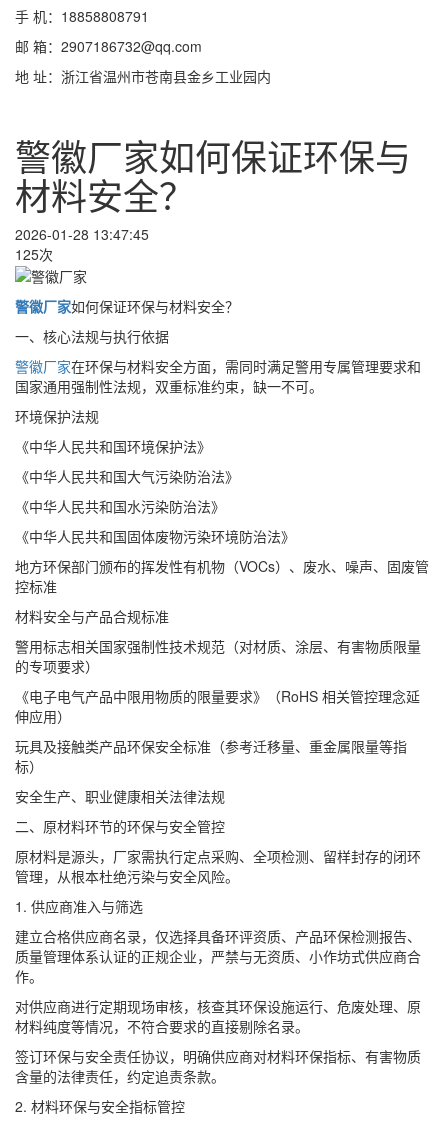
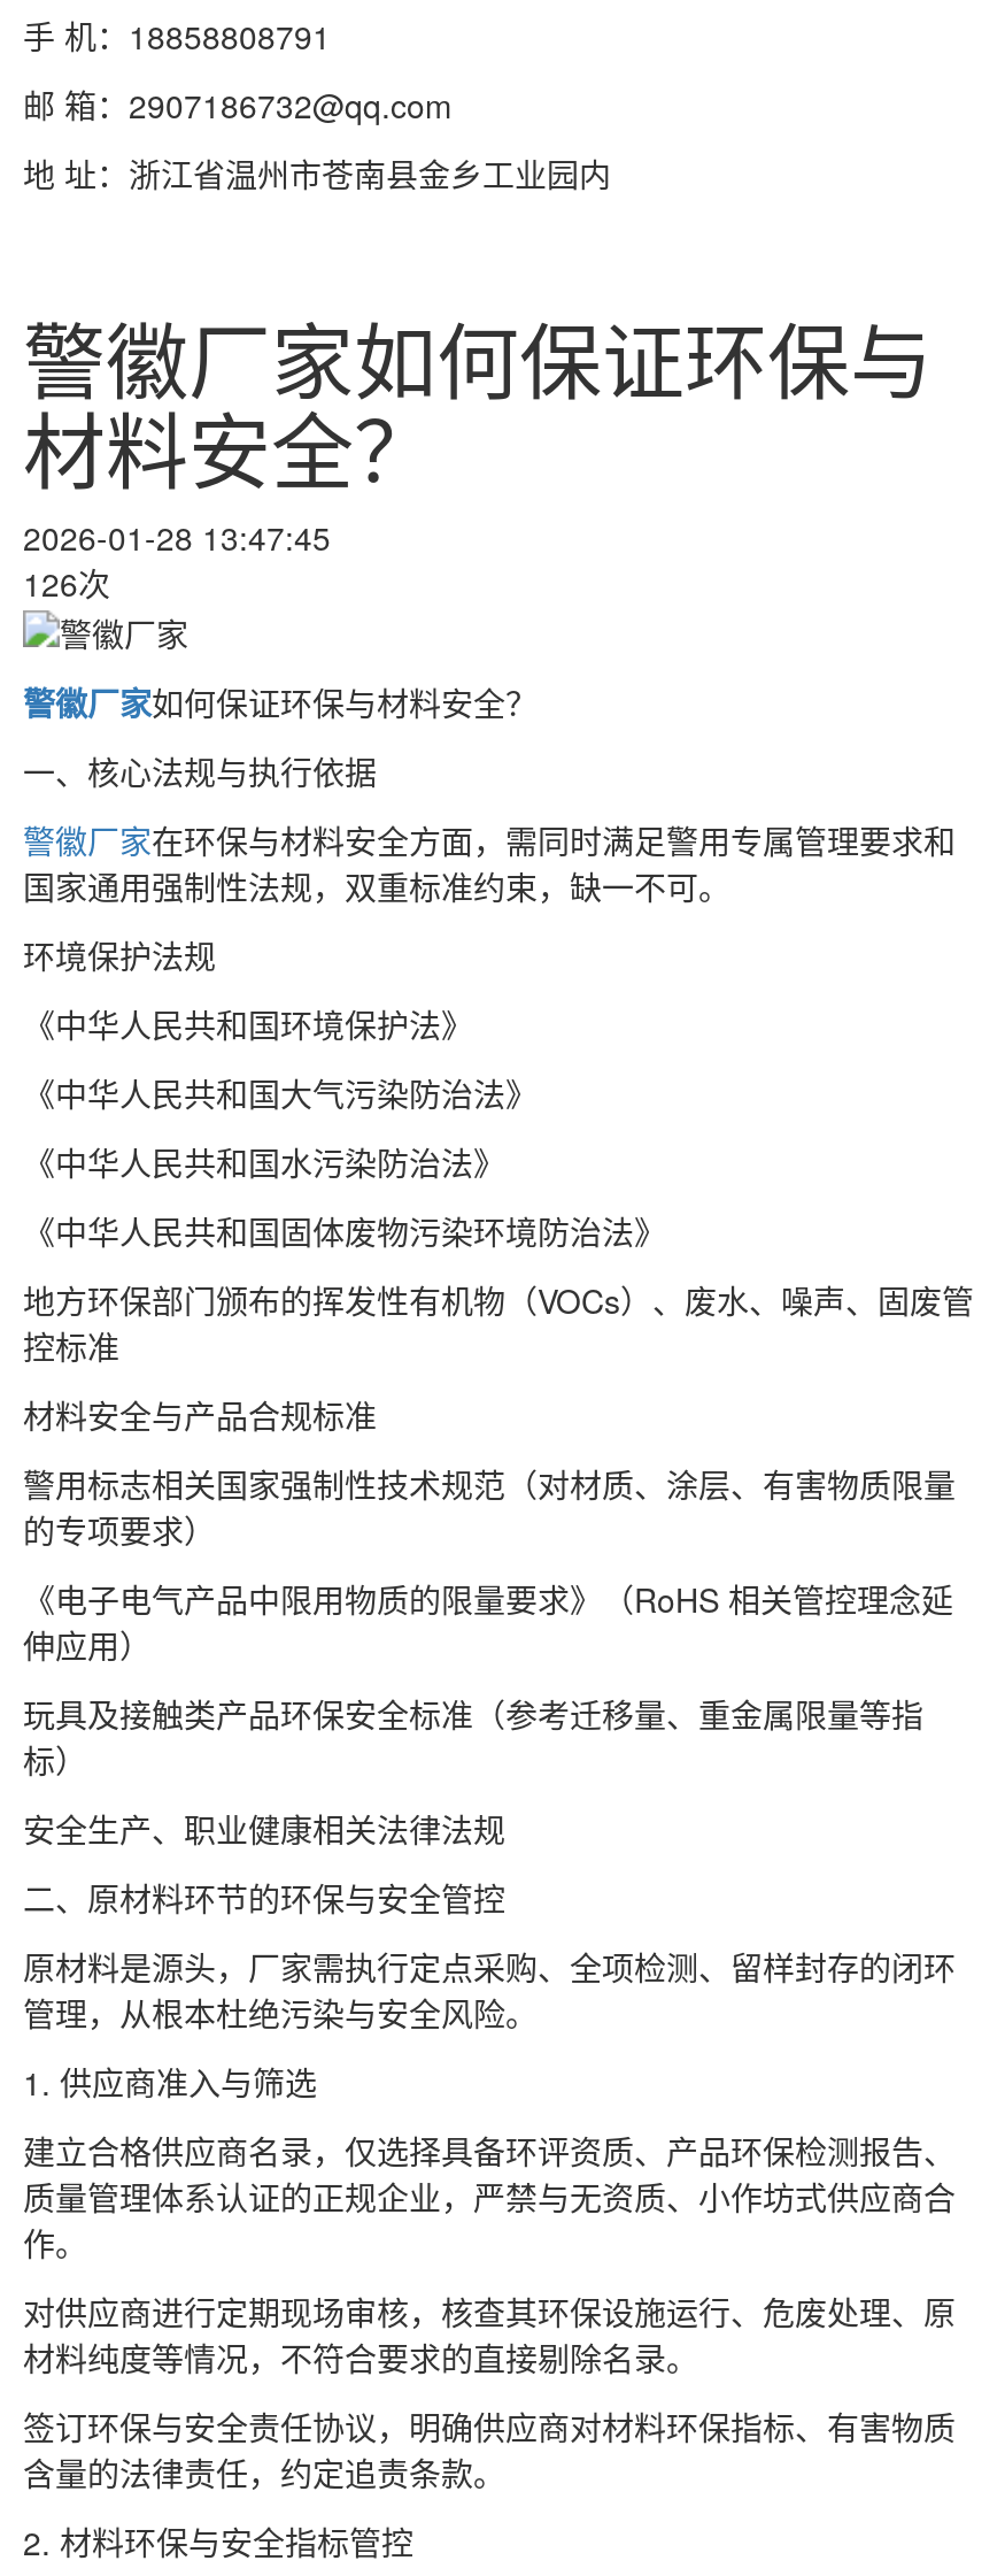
- 125次
+ 126次
